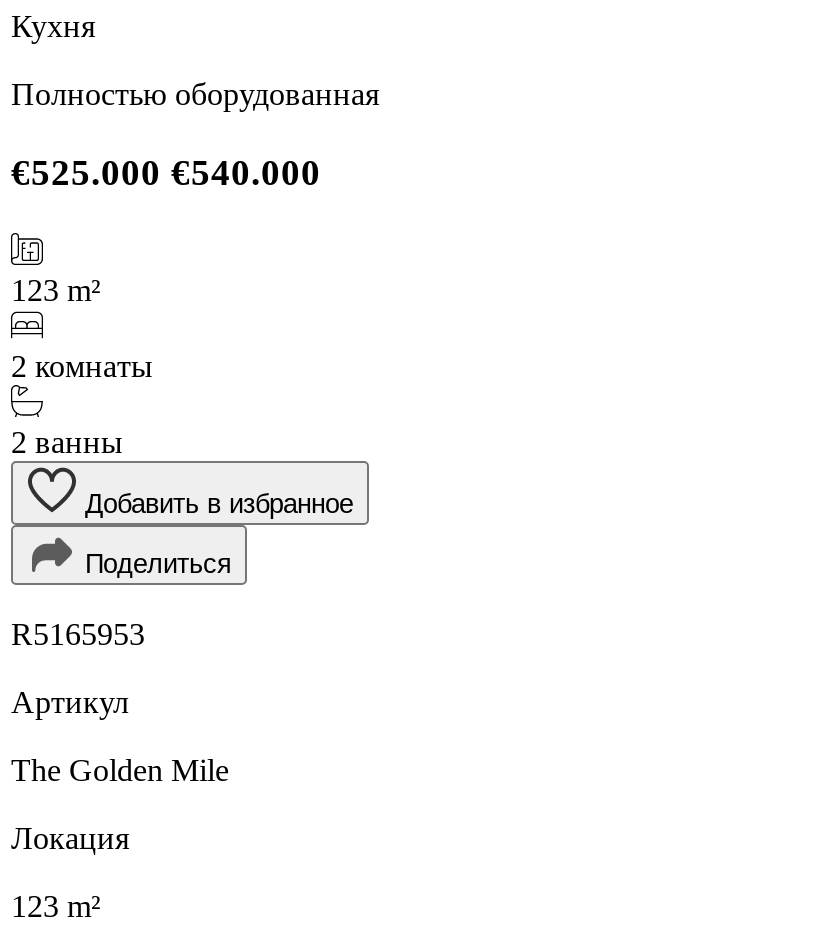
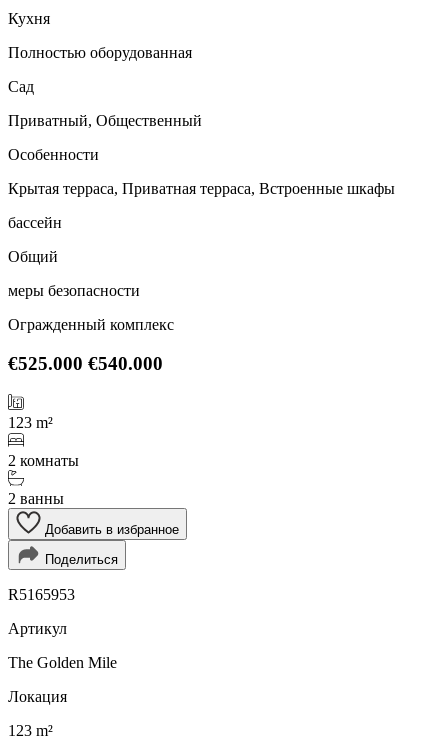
+ Сад
+ Приватный, Общественный
+ Особенности
+ Крытая терраса, Приватная терраса, Встроенные шкафы
+ бассейн
+ Общий
+ меры безопасности
+ Огражденный комплекс
